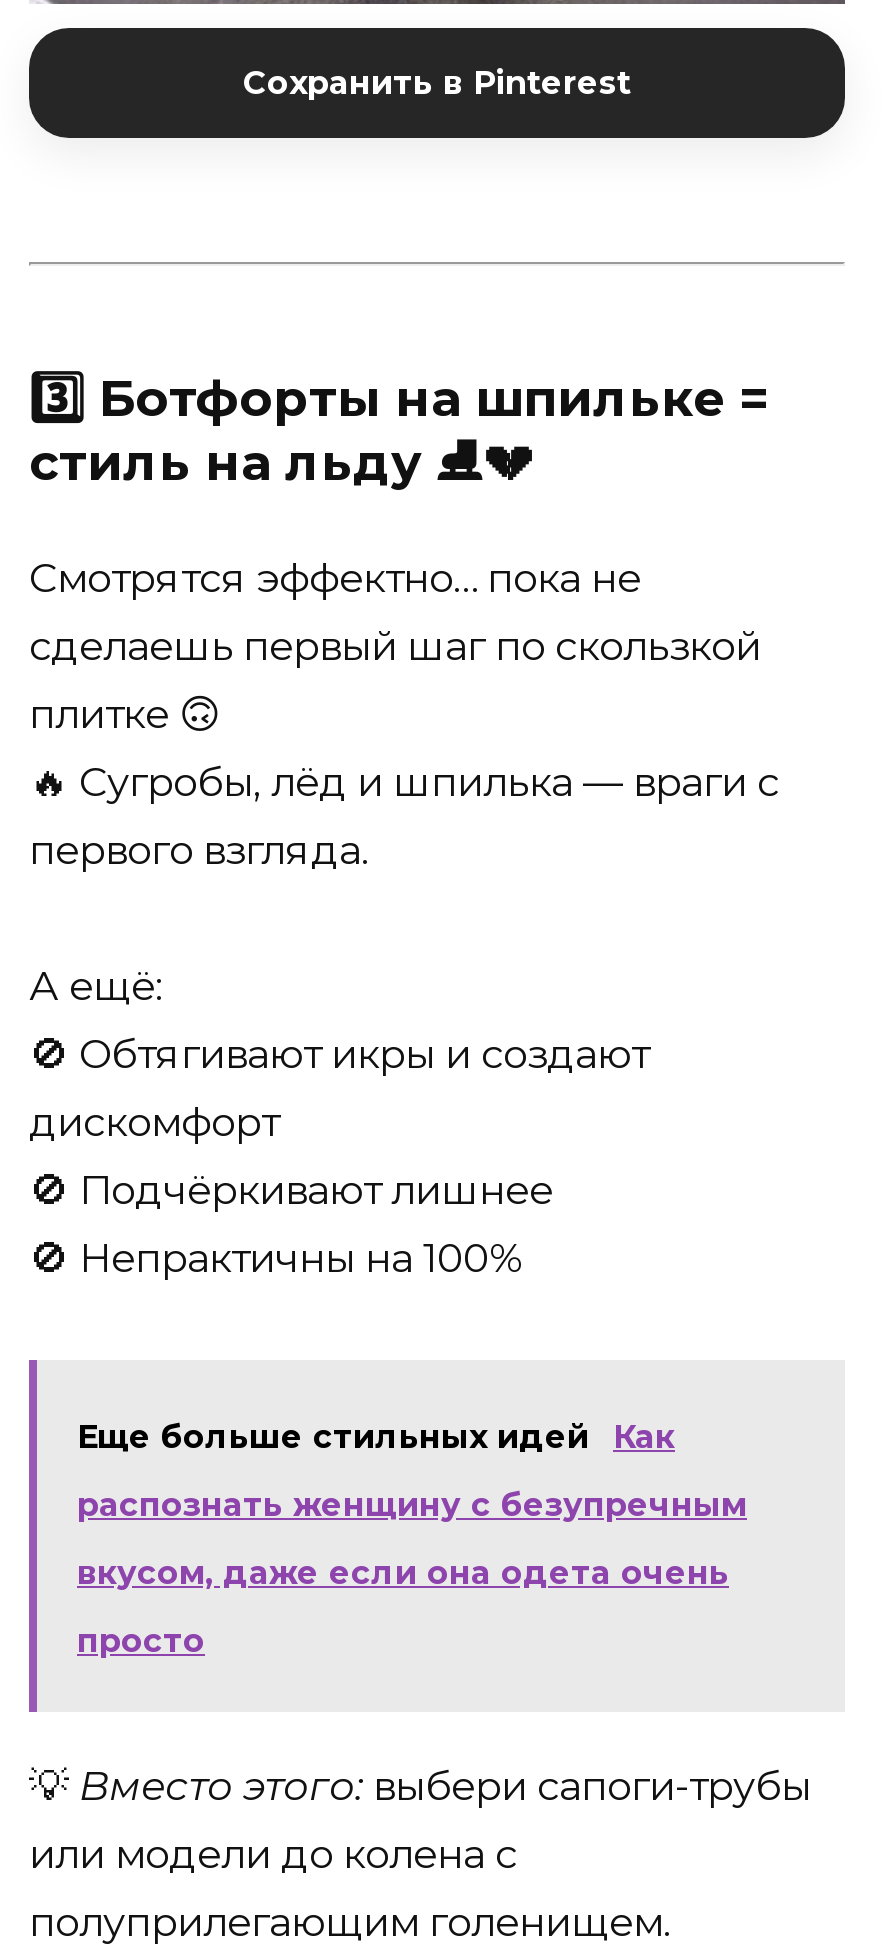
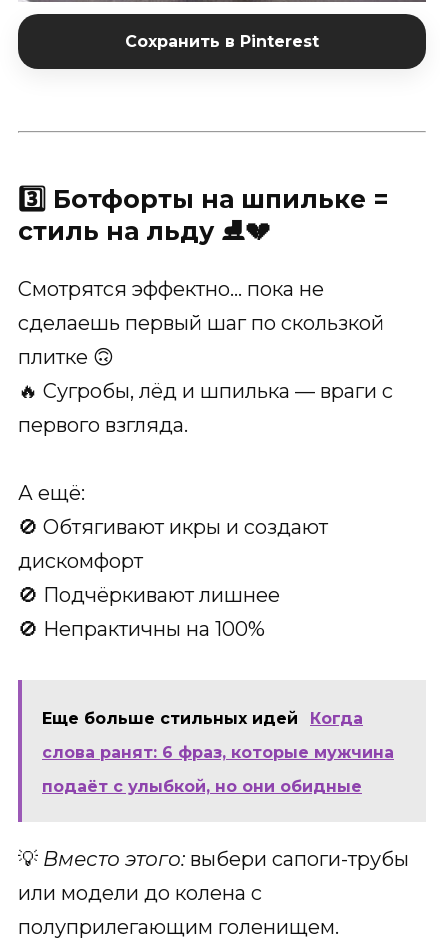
- Как
- распознать женщину с безупречным
- вкусом, даже если она одета очень
- просто
+ Когда
+ слова ранят: 6 фраз, которые мужчина
+ подаёт с улыбкой, но они обидные
